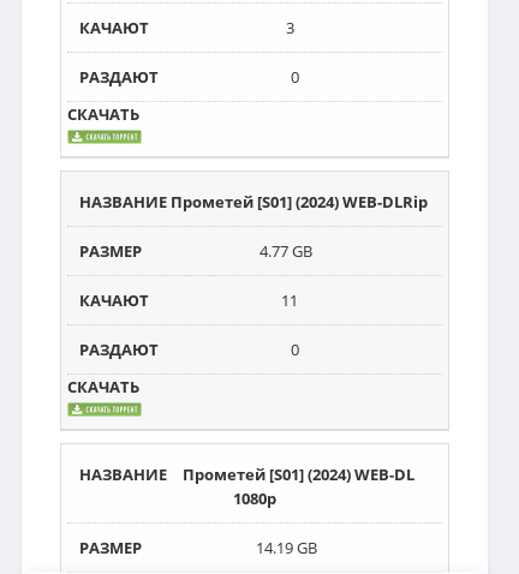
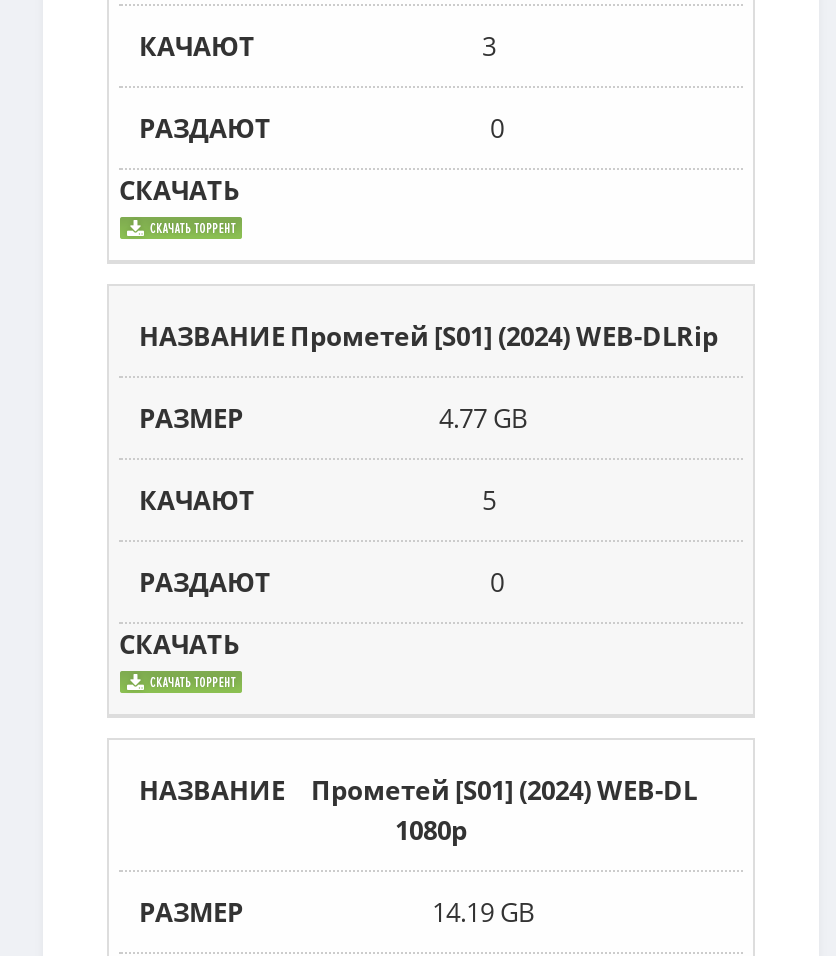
- 11
+ 5
